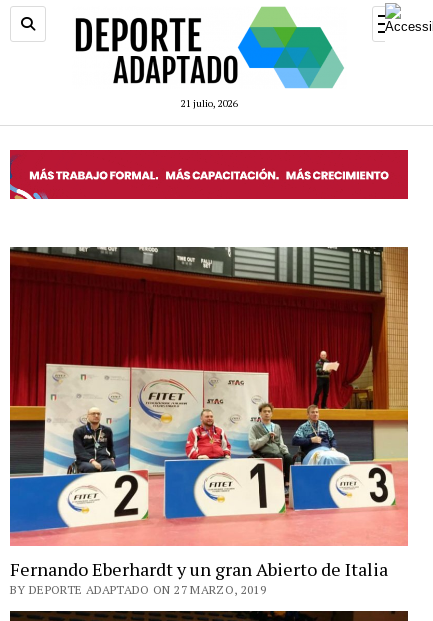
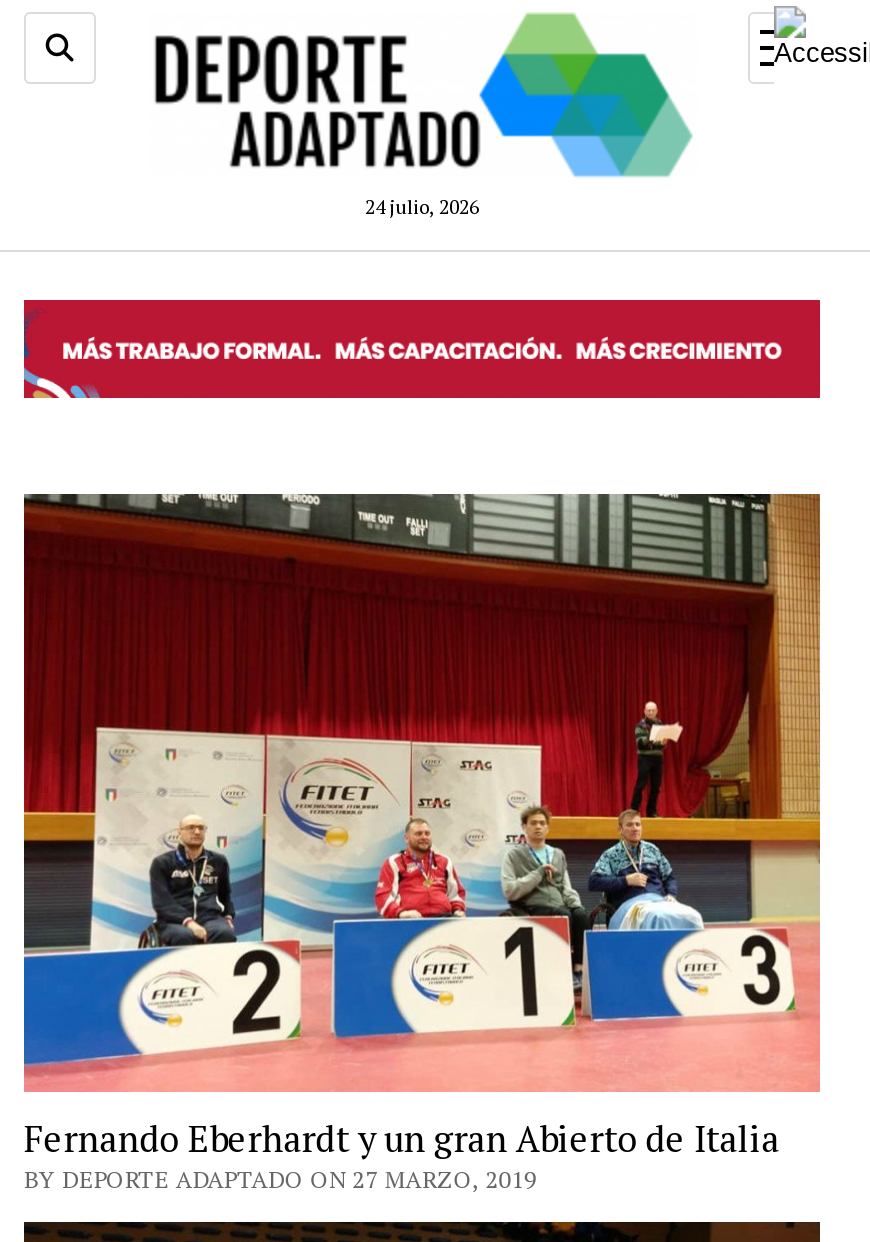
- 21 julio, 2026
+ 24 julio, 2026
